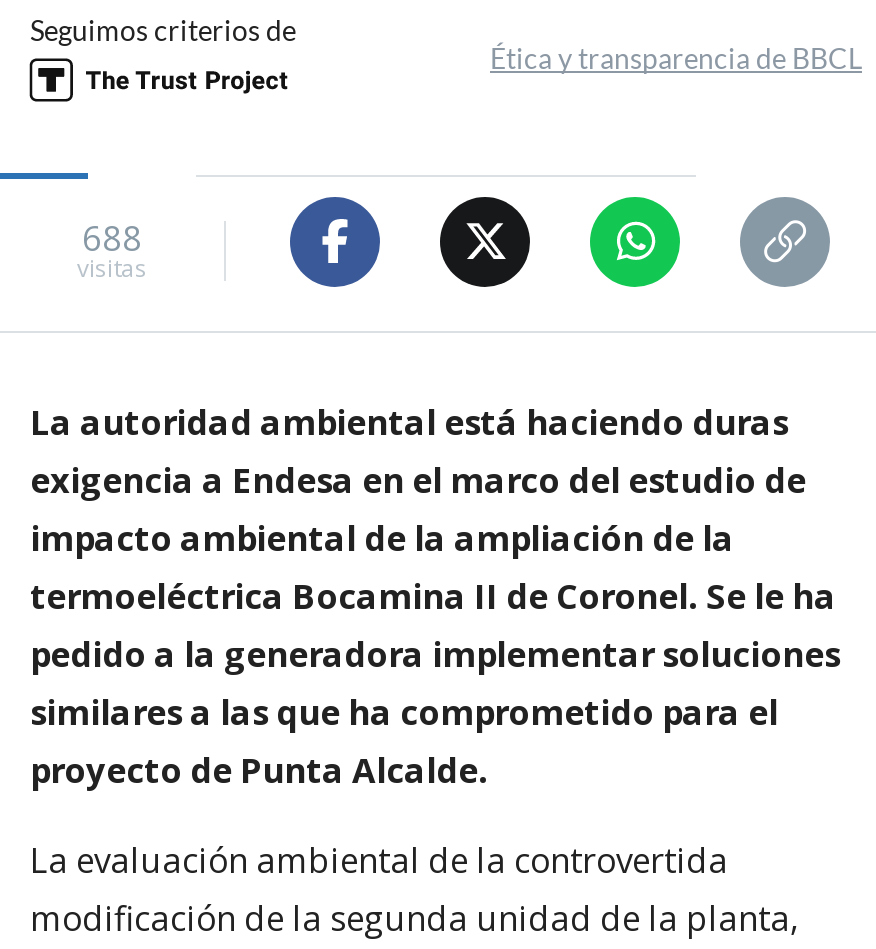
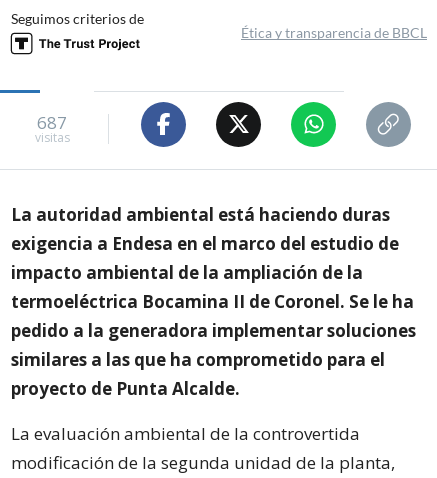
- 688
+ 687
